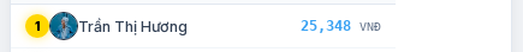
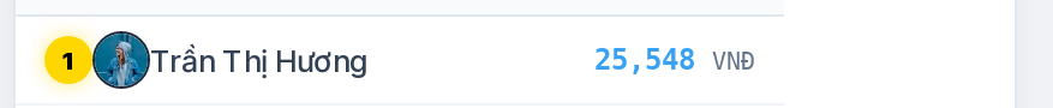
- 25,348 VNĐ
+ 25,548 VNĐ
